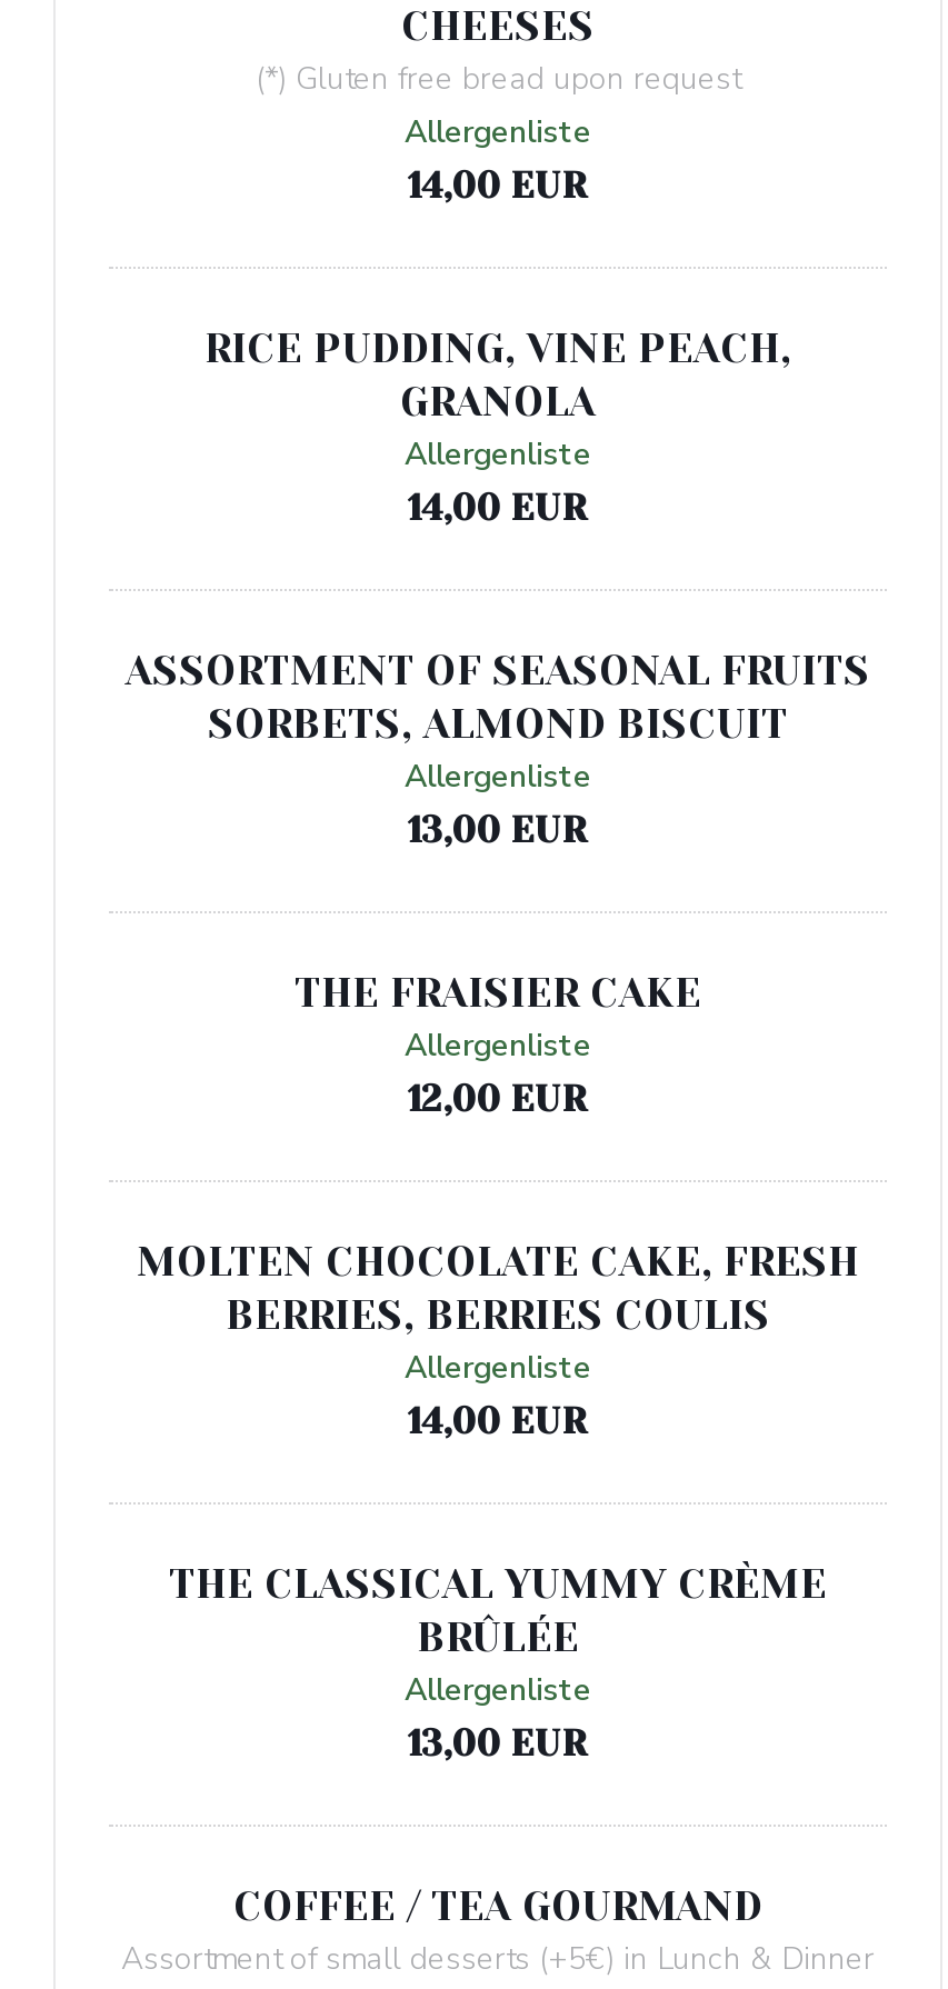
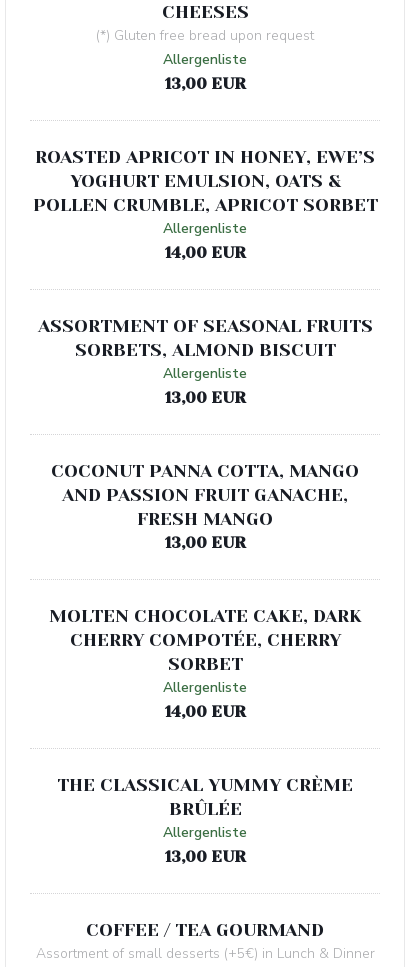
- 14,00 EUR
+ 13,00 EUR

- RICE PUDDING, VINE PEACH,
- GRANOLA
+ ROASTED APRICOT IN HONEY, EWE’S
+ YOGHURT EMULSION, OATS &
+ POLLEN CRUMBLE, APRICOT SORBET

- THE FRAISIER CAKE
- Allergenliste
- 12,00 EUR
+ COCONUT PANNA COTTA, MANGO
+ AND PASSION FRUIT GANACHE,
+ FRESH MANGO
+ 13,00 EUR

- MOLTEN CHOCOLATE CAKE, FRESH
- BERRIES, BERRIES COULIS
+ MOLTEN CHOCOLATE CAKE, DARK
+ CHERRY COMPOTÉE, CHERRY
+ SORBET
